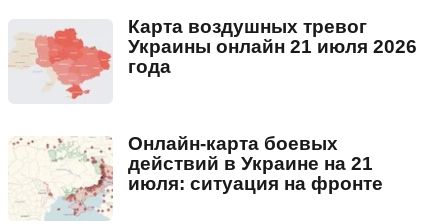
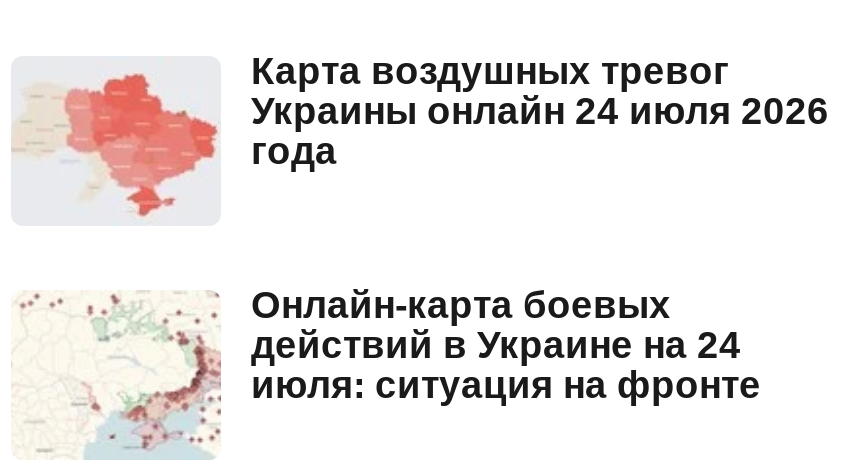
- Украины онлайн 21 июля 2026
+ Украины онлайн 24 июля 2026

- действий в Украине на 21
+ действий в Украине на 24
